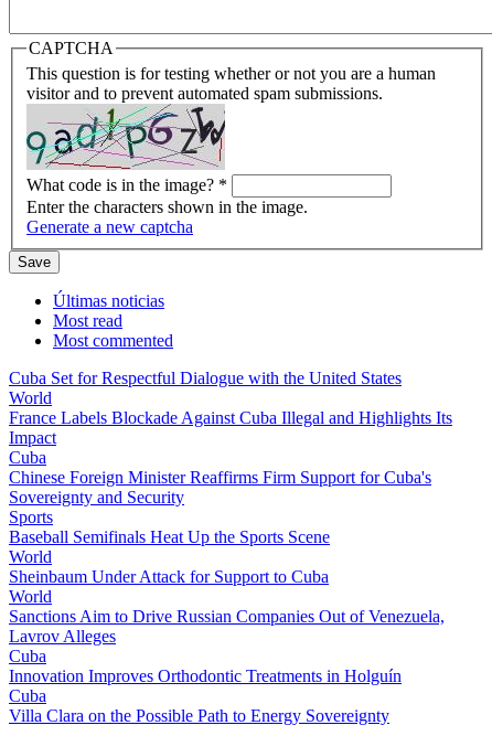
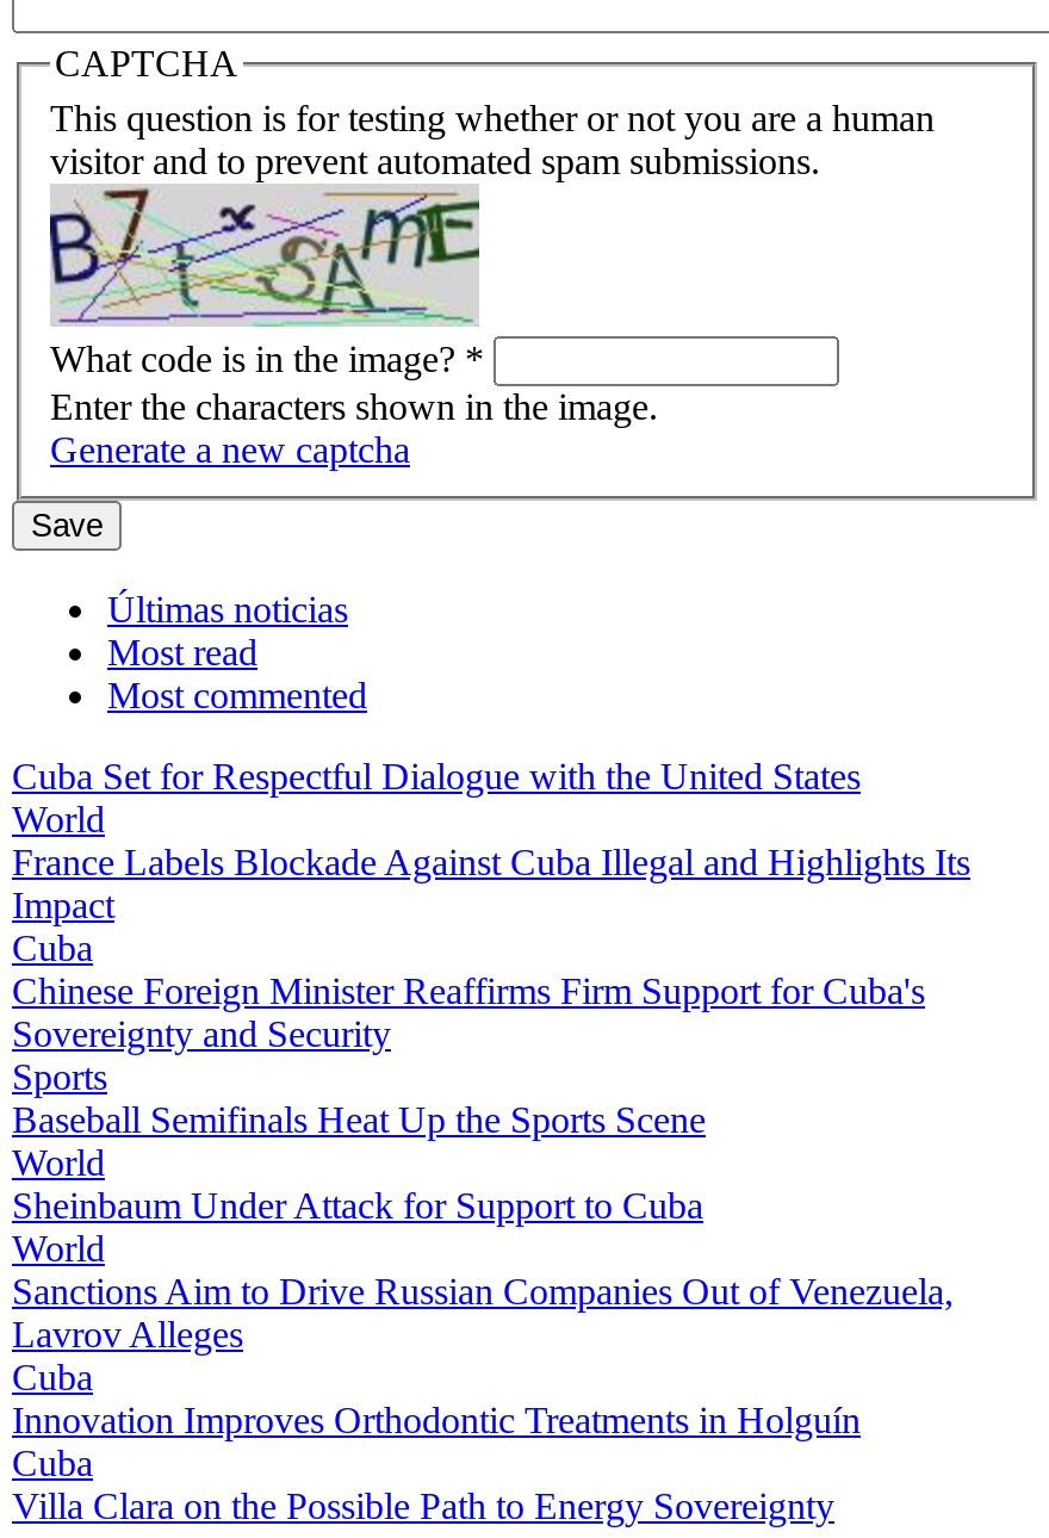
- [image]
+ [image]
